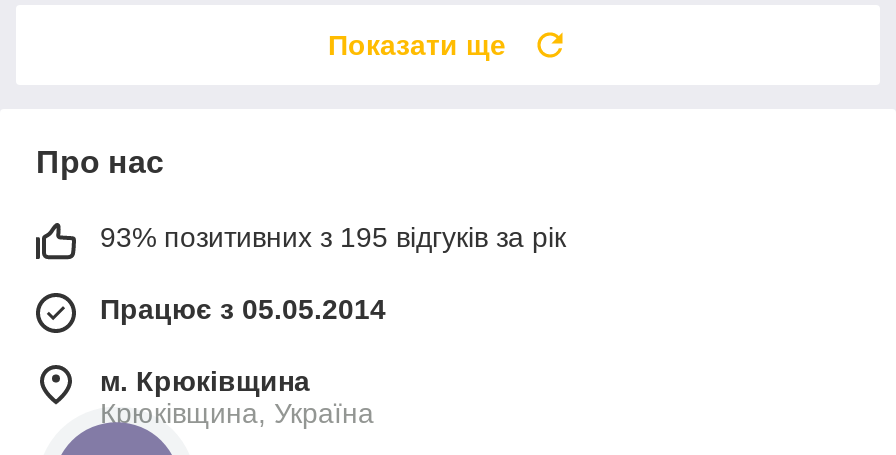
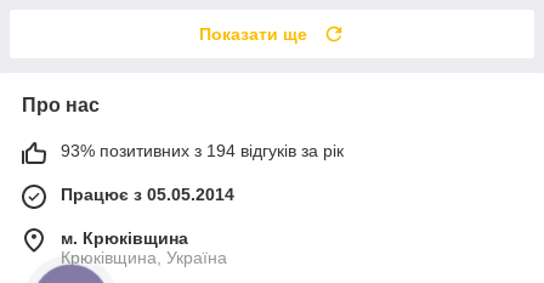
- 93% позитивних з 195 відгуків за рік
+ 93% позитивних з 194 відгуків за рік
